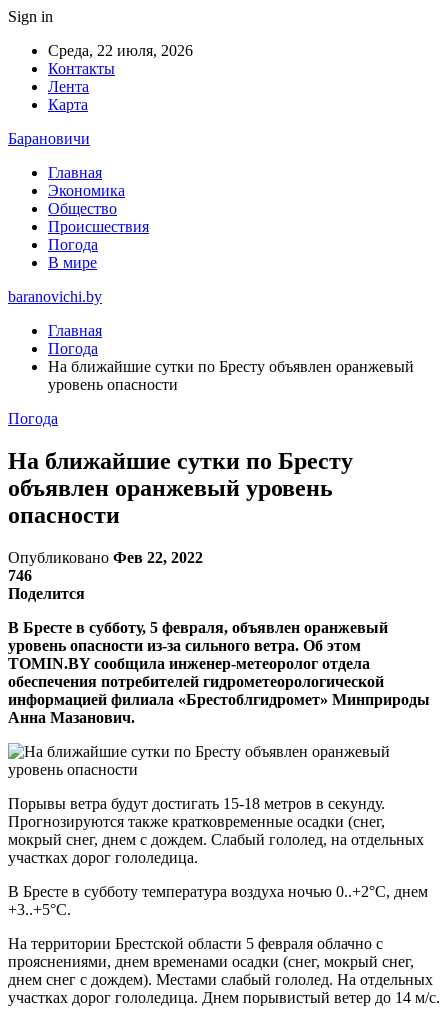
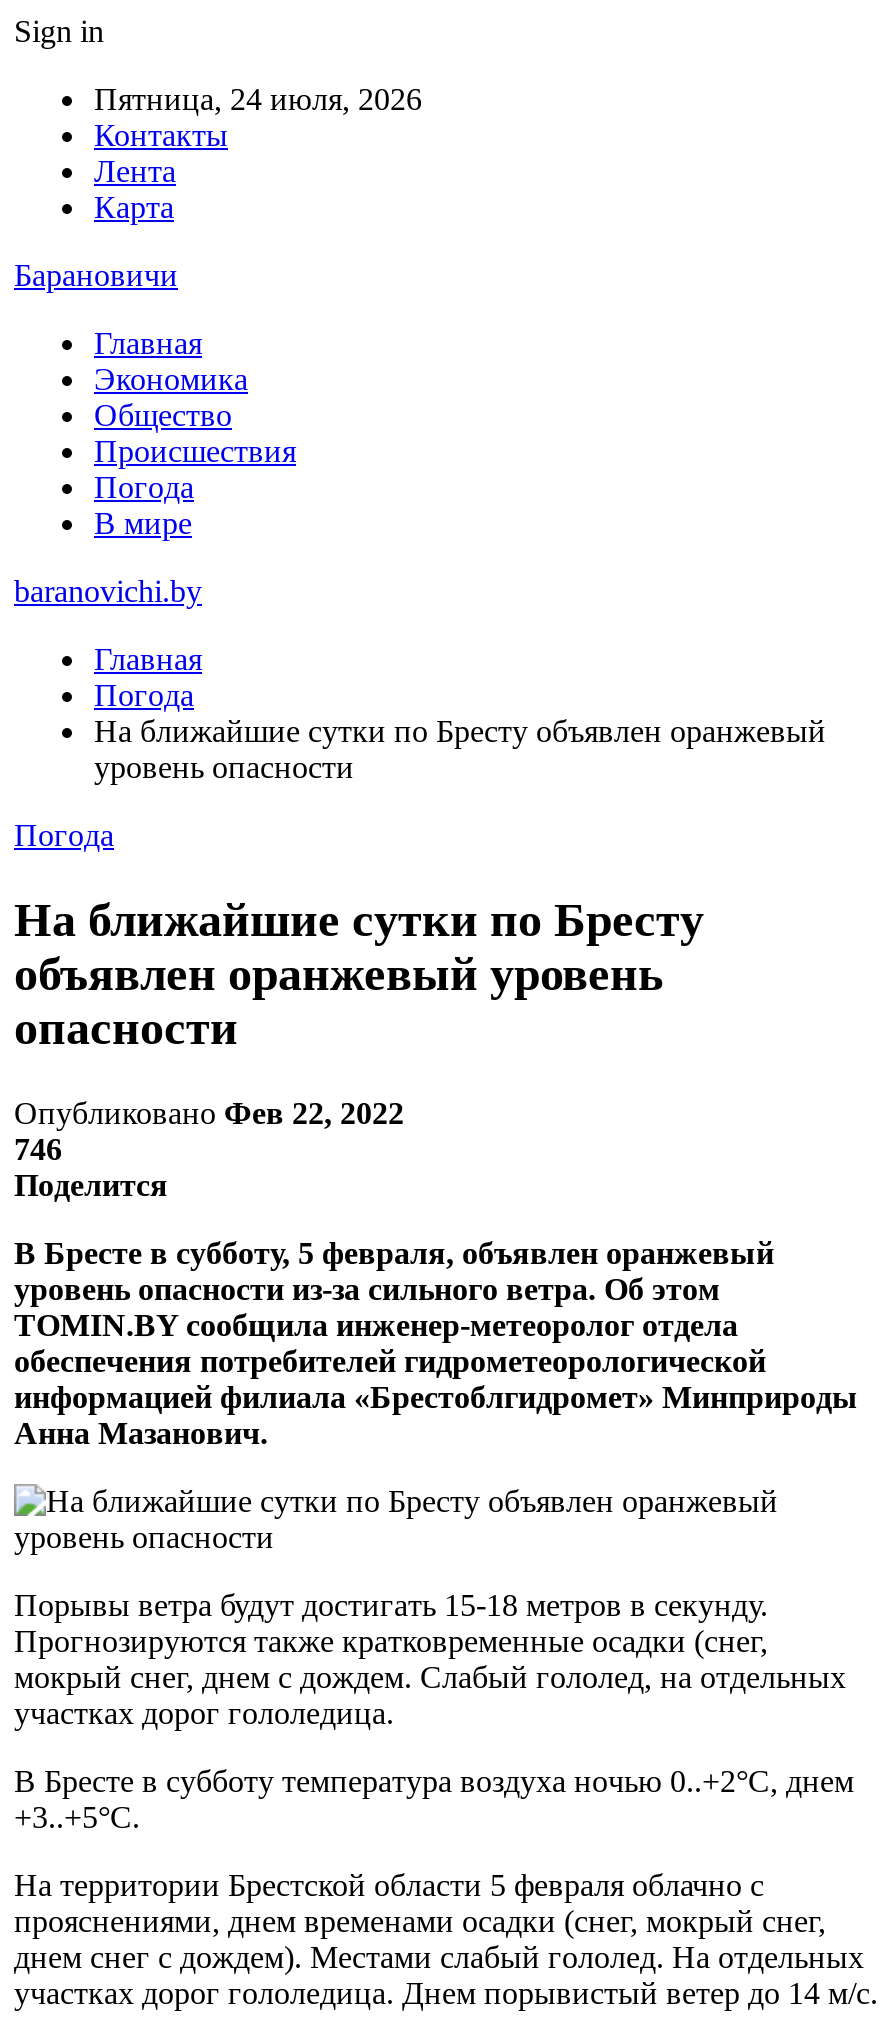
- Среда, 22 июля, 2026
+ Пятница, 24 июля, 2026
